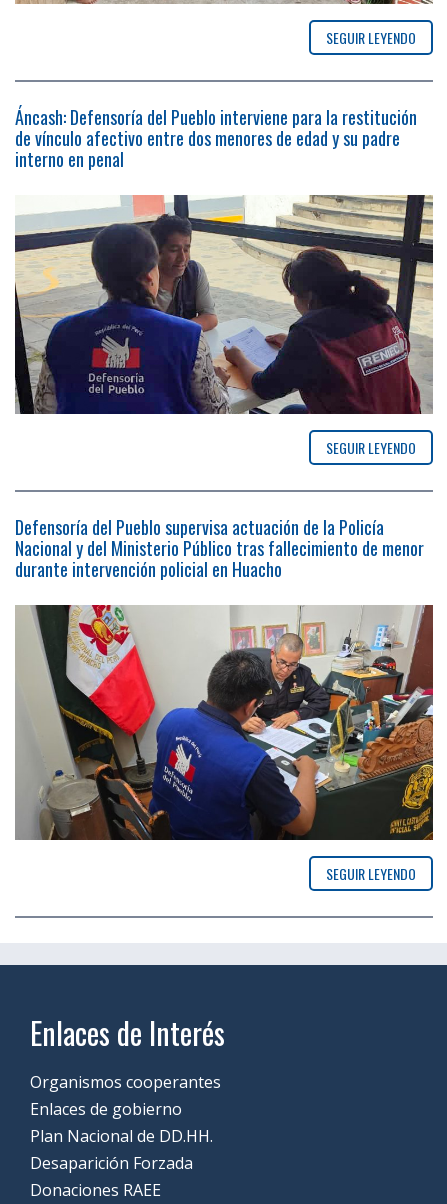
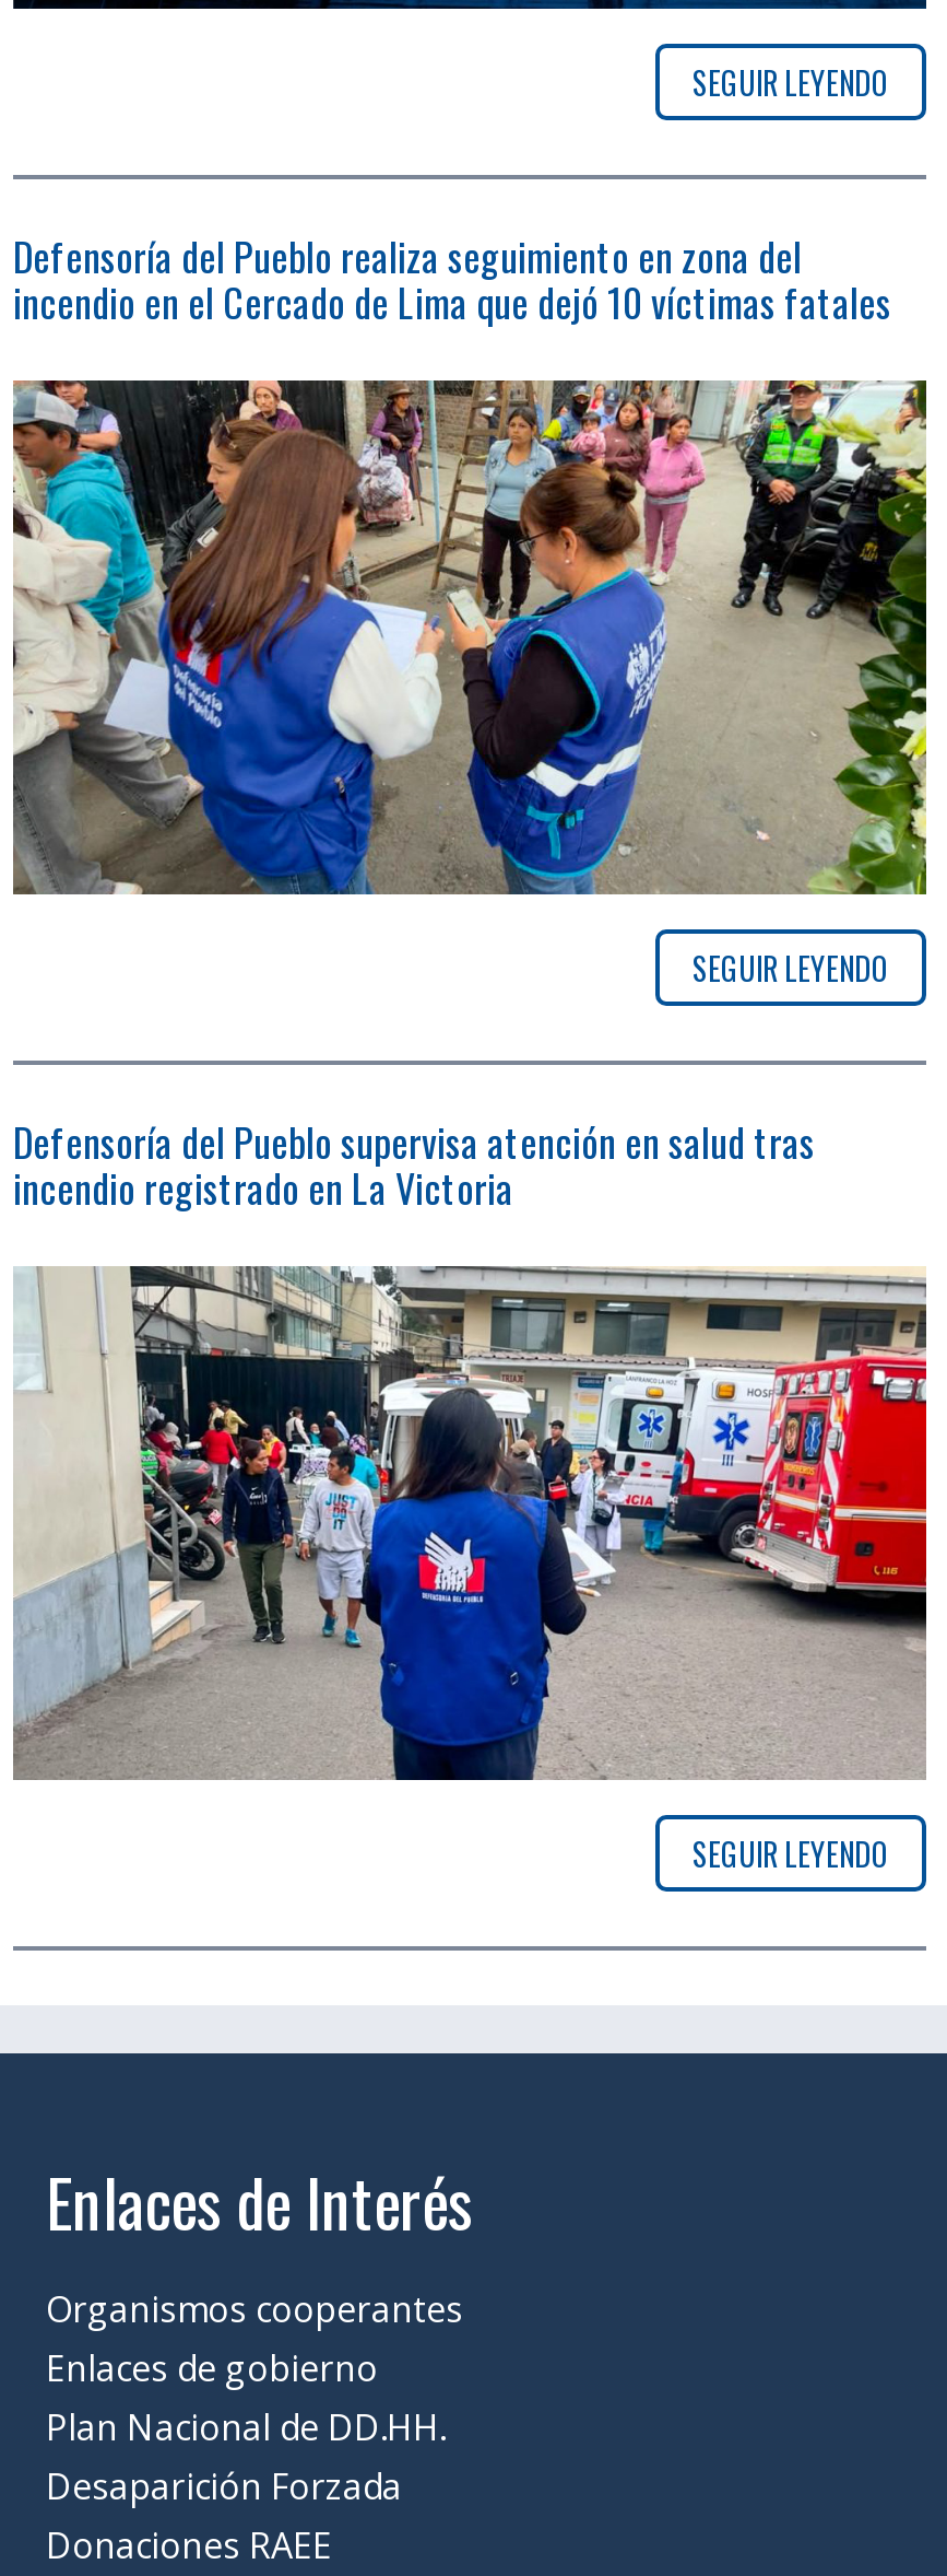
- Áncash: Defensoría del Pueblo interviene para la restitución
- de vínculo afectivo entre dos menores de edad y su padre
- interno en penal
+ Defensoría del Pueblo realiza seguimiento en zona del
+ incendio en el Cercado de Lima que dejó 10 víctimas fatales

- [image]
+ [image]

- Defensoría del Pueblo supervisa actuación de la Policía
- Nacional y del Ministerio Público tras fallecimiento de menor
- durante intervención policial en Huacho
+ Defensoría del Pueblo supervisa atención en salud tras
+ incendio registrado en La Victoria

- [image]
+ [image]
